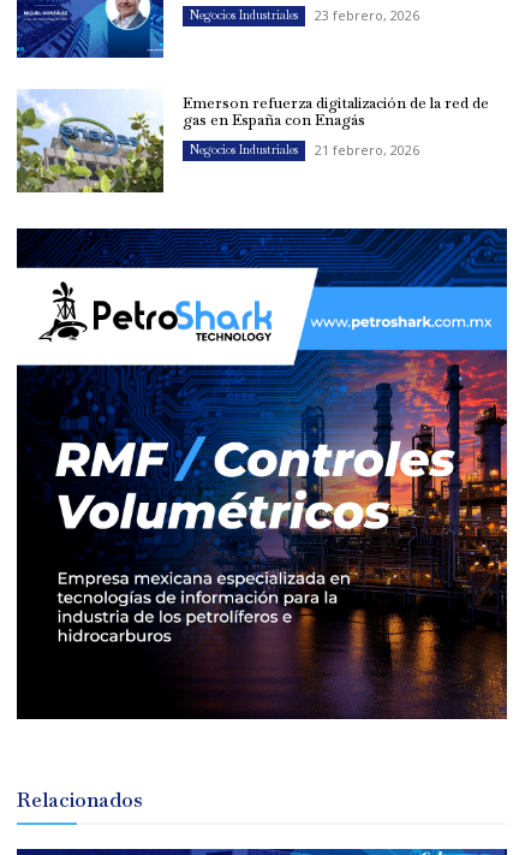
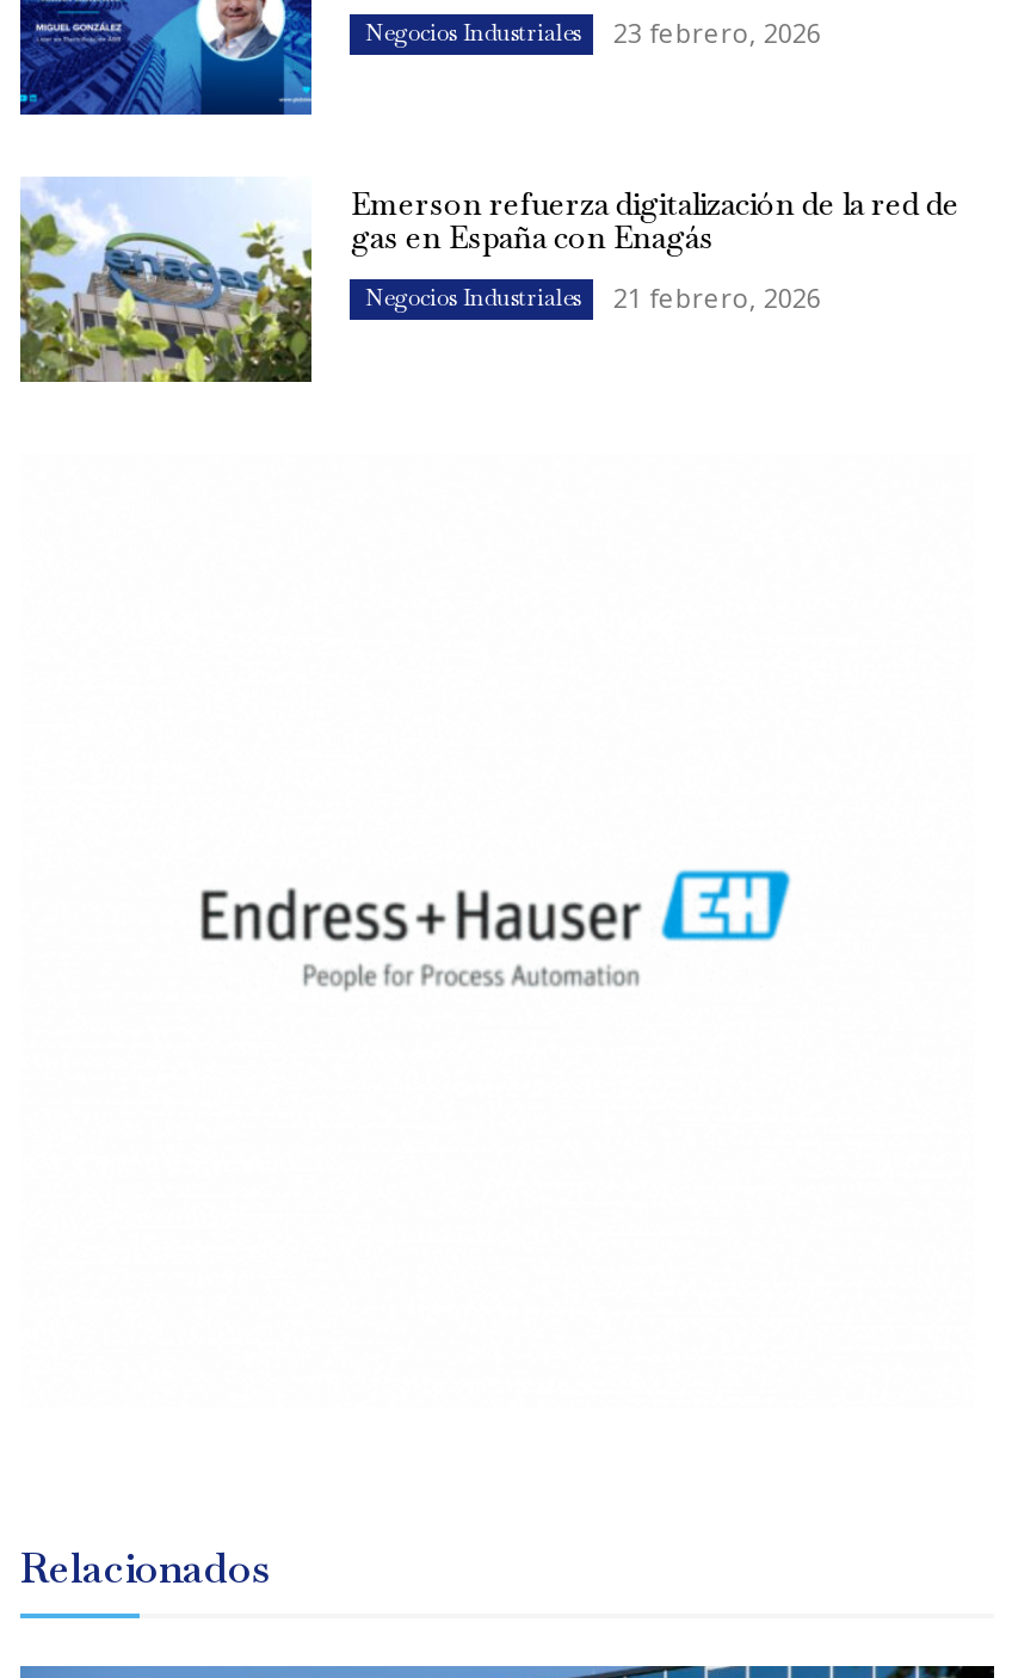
- [image]
